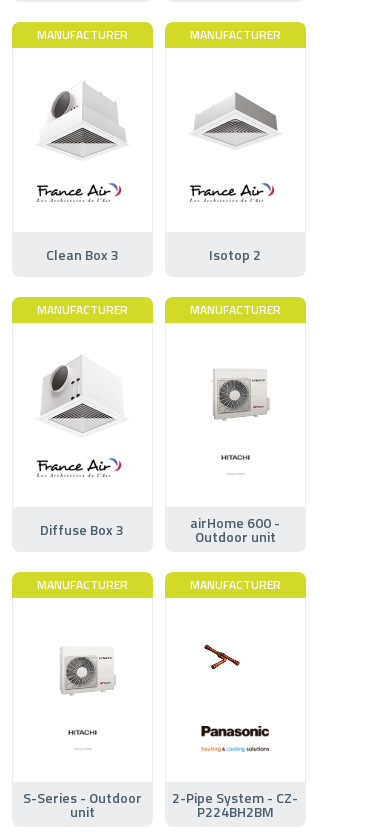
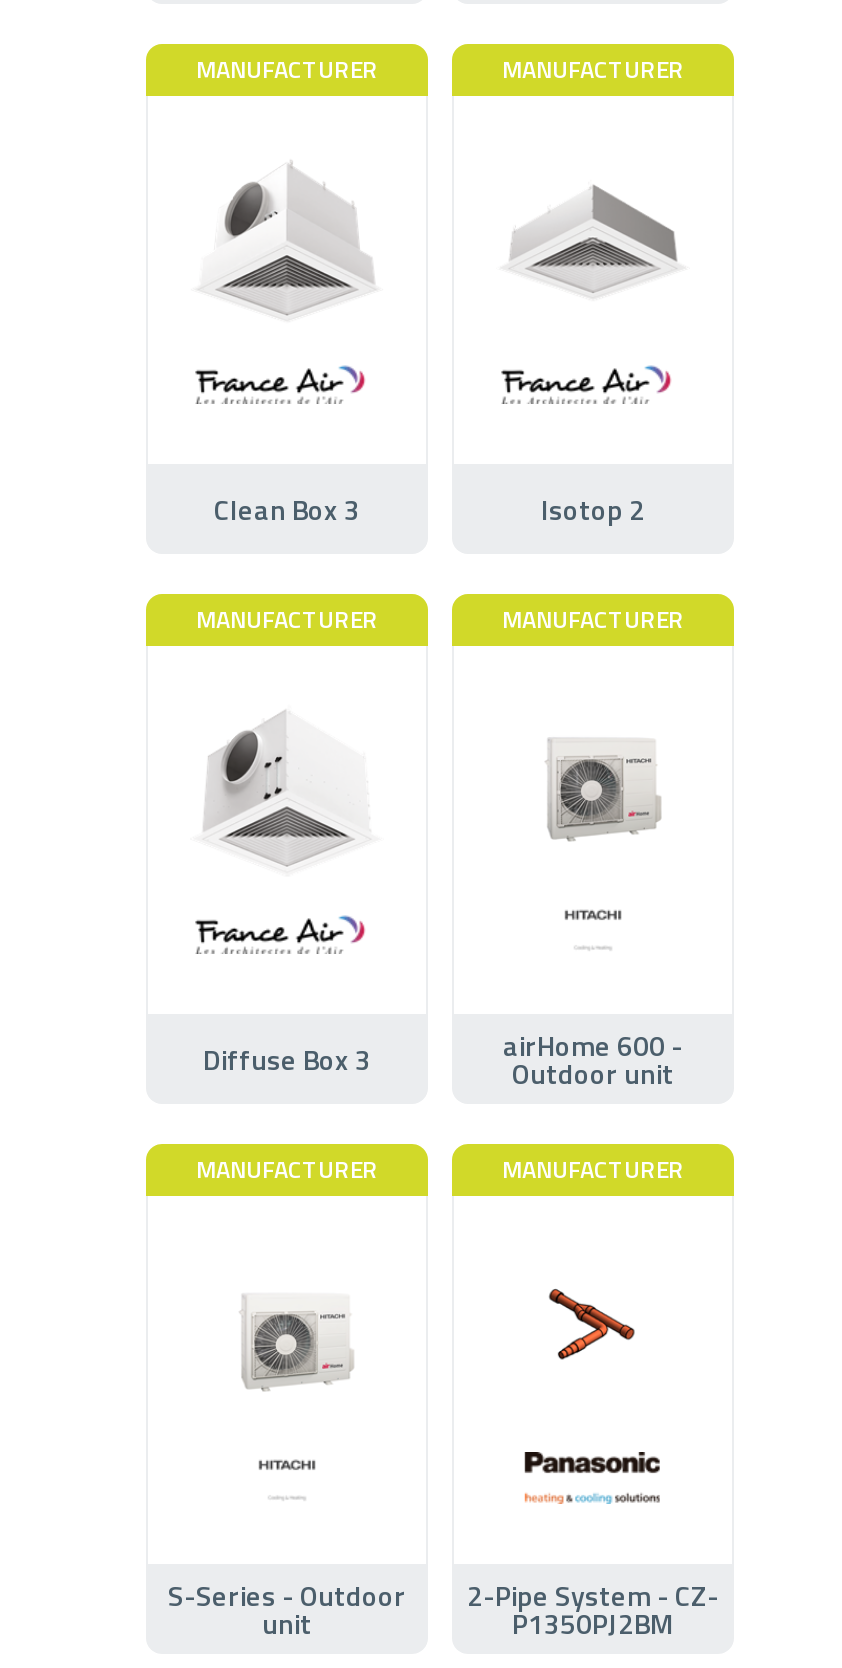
- [image]
+ [image]

- P224BH2BM
+ P1350PJ2BM
